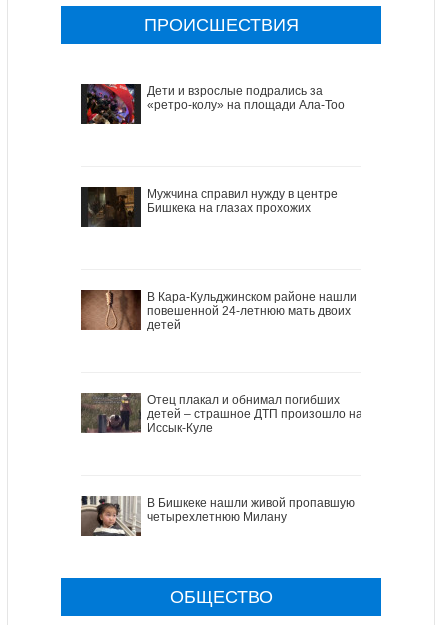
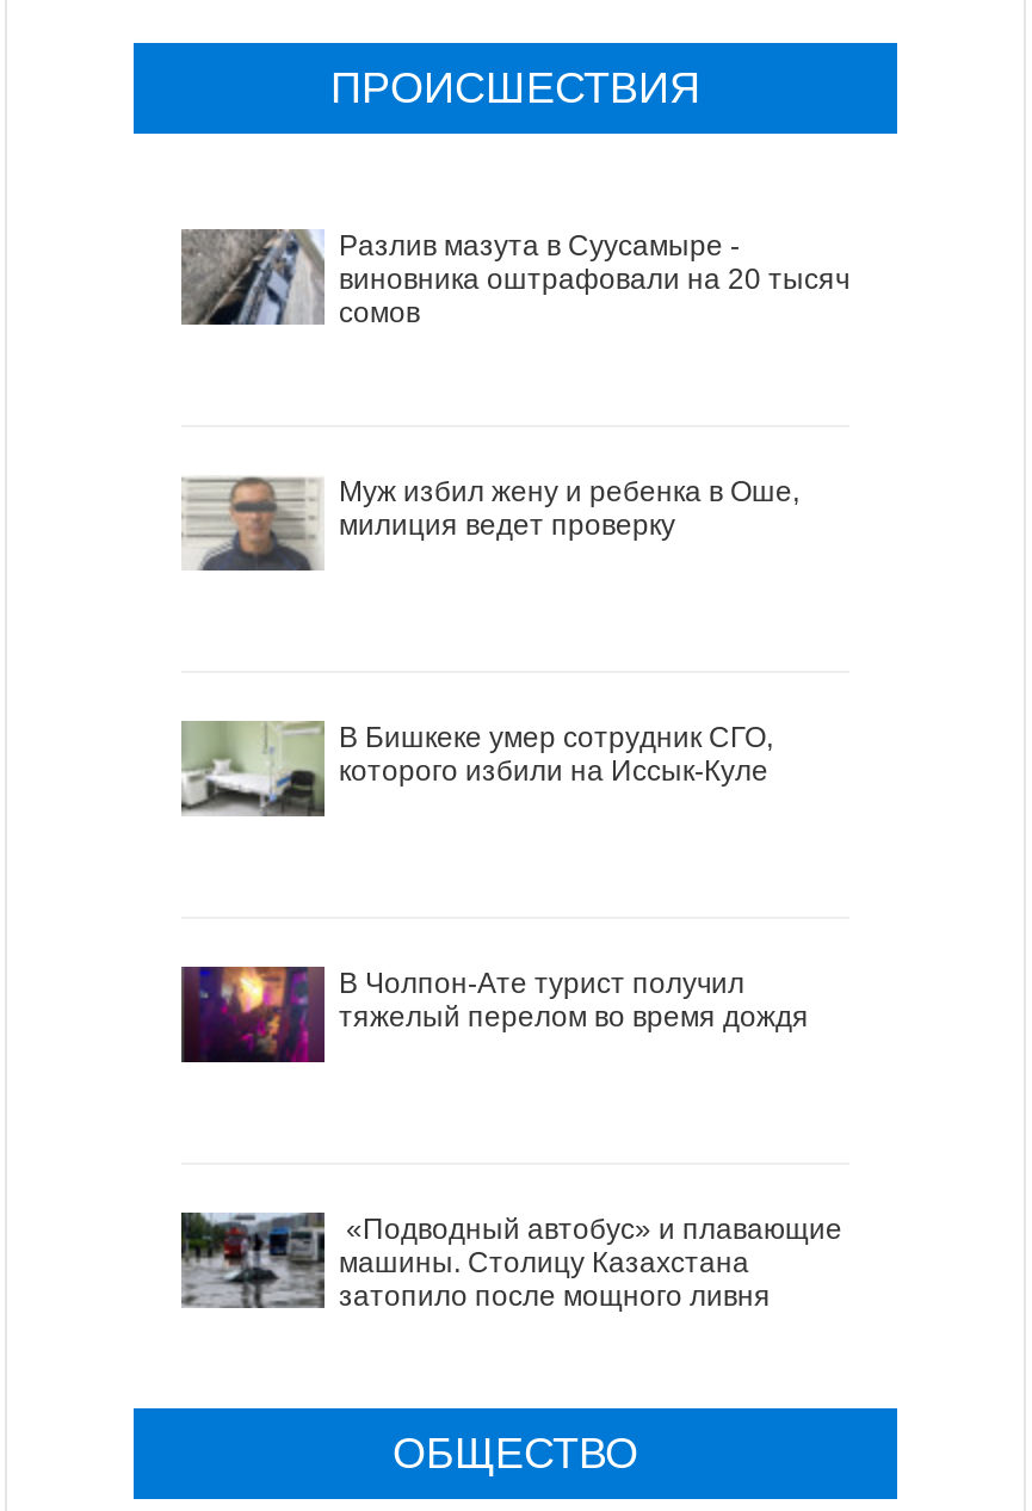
- [image]
- Дети и взрослые подрались за
- «ретро-колу» на площади Ала-Тоо
+ [image]
+ Разлив мазута в Суусамыре -
+ виновника оштрафовали на 20 тысяч
+ сомов

- [image]
- Мужчина справил нужду в центре
- Бишкека на глазах прохожих
+ [image]
+ Муж избил жену и ребенка в Оше,
+ милиция ведет проверку

- [image]
- В Кара-Кульджинском районе нашли
- повешенной 24-летнюю мать двоих
- детей
+ [image]
+ В Бишкеке умер сотрудник СГО,
+ которого избили на Иссык-Куле

- [image]
- Отец плакал и обнимал погибших
- детей – страшное ДТП произошло на
- Иссык-Куле
+ [image]
+ В Чолпон-Ате турист получил
+ тяжелый перелом во время дождя

- [image]
- В Бишкеке нашли живой пропавшую
- четырехлетнюю Милану
+ [image]
+ «Подводный автобус» и плавающие
+ машины. Столицу Казахстана
+ затопило после мощного ливня
